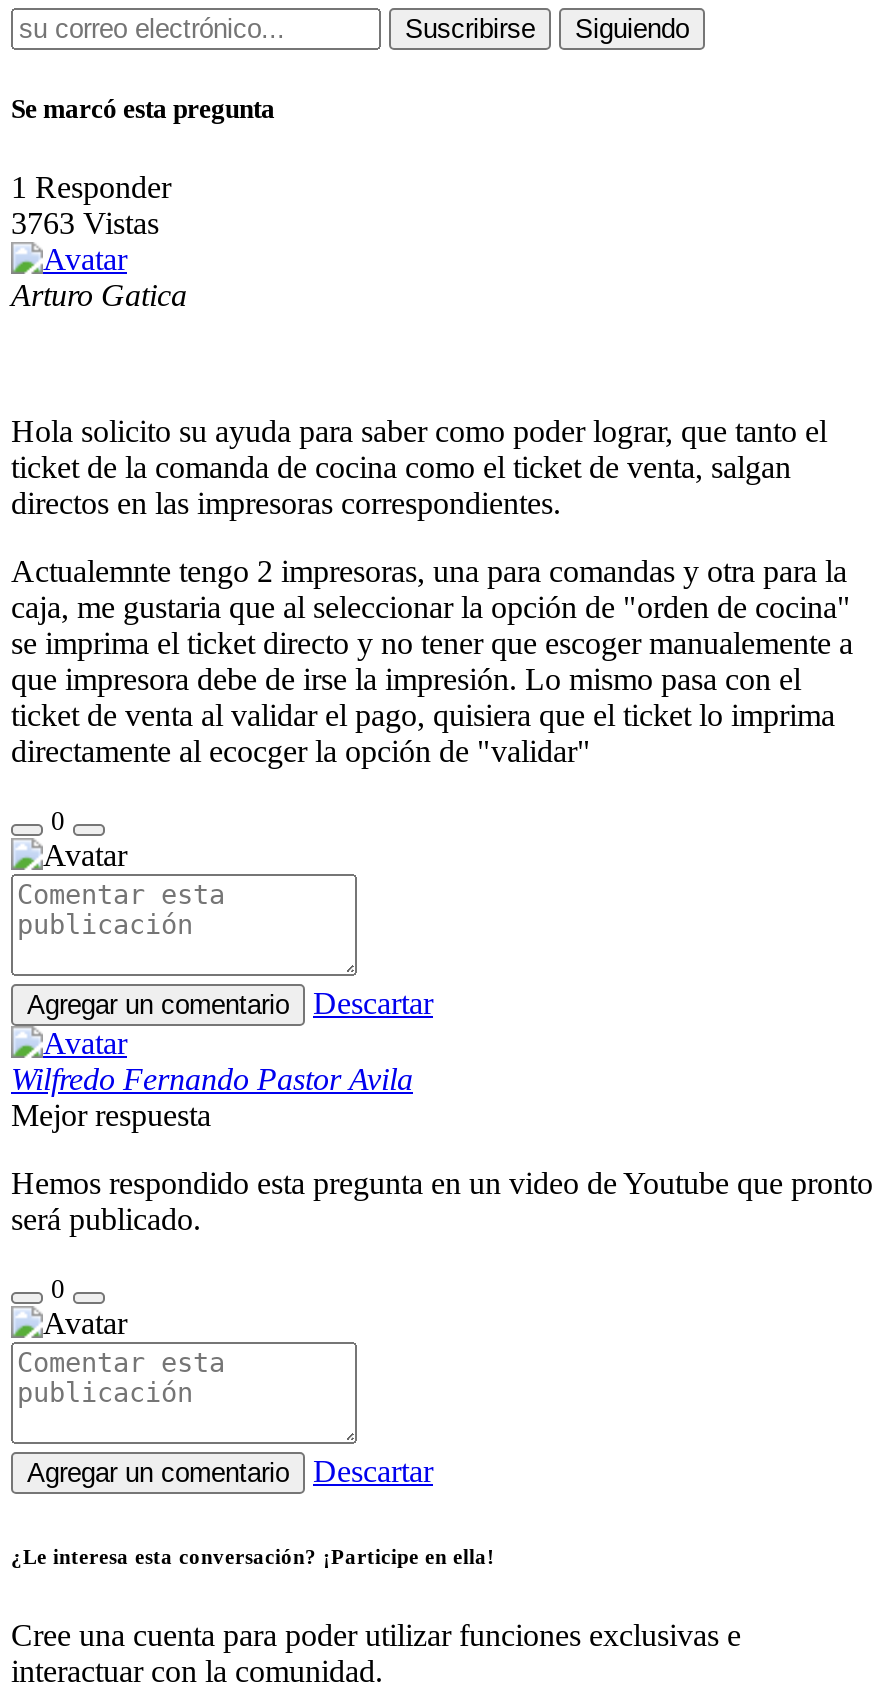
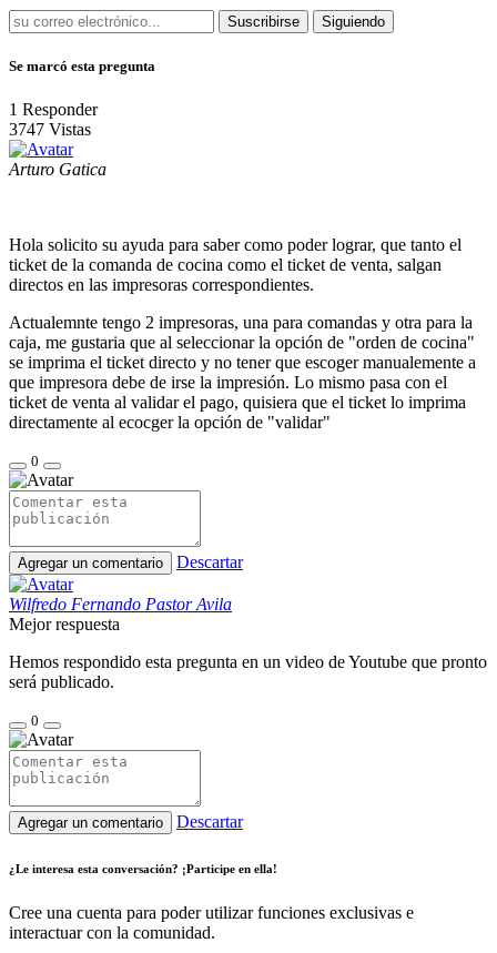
- 3763 Vistas
+ 3747 Vistas
